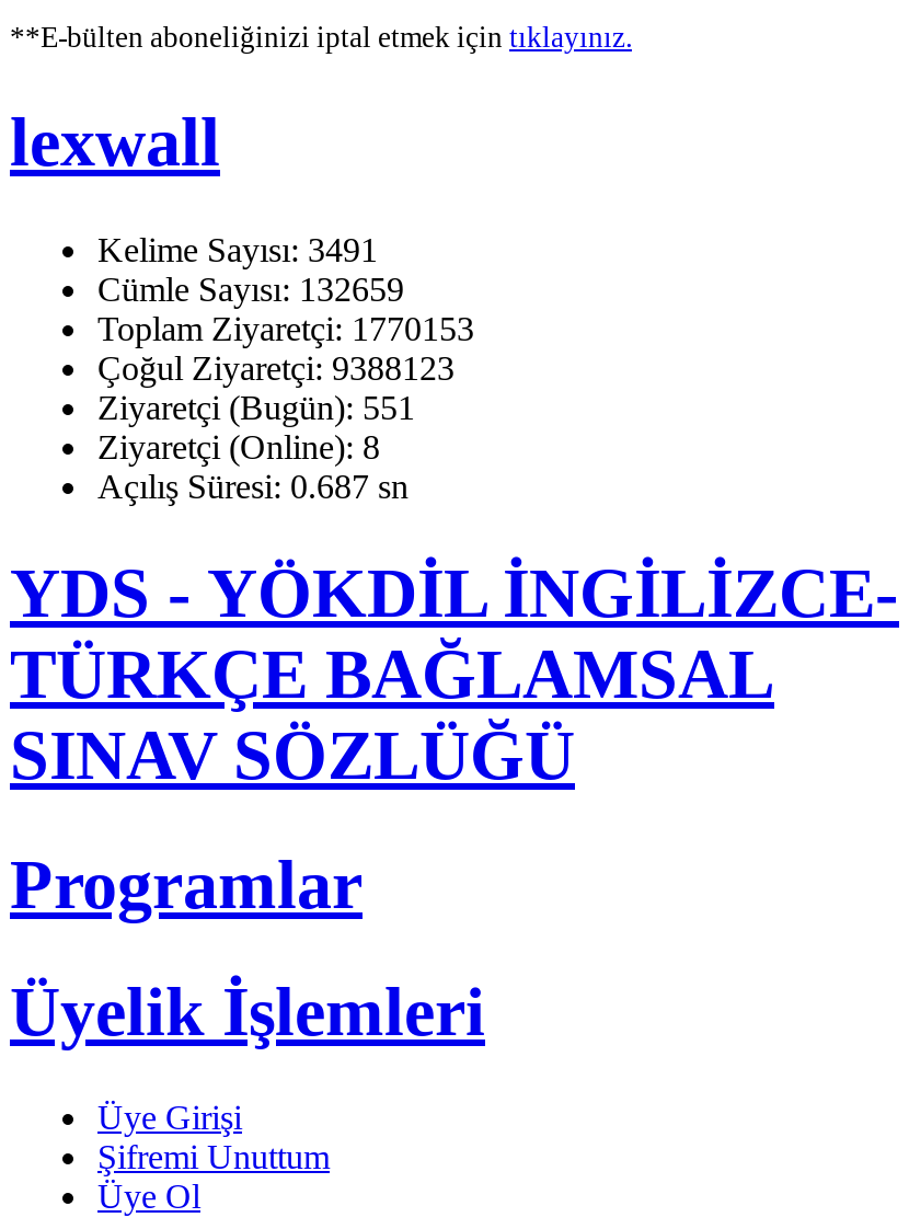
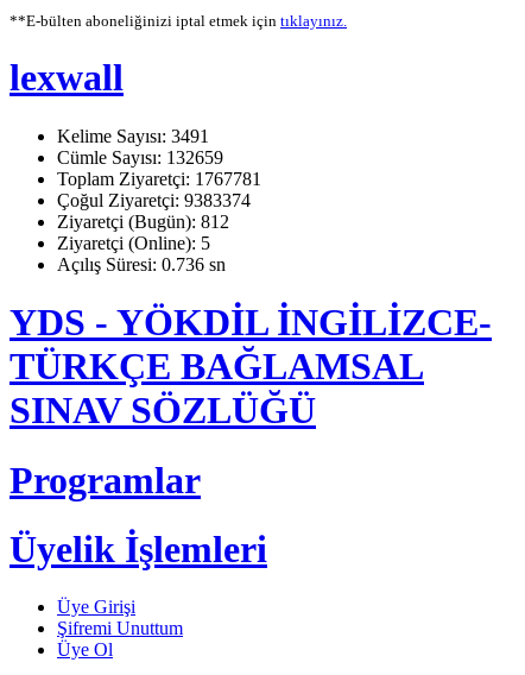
- Toplam Ziyaretçi: 1770153
+ Toplam Ziyaretçi: 1767781

- Çoğul Ziyaretçi: 9388123
+ Çoğul Ziyaretçi: 9383374

- Ziyaretçi (Bugün): 551
+ Ziyaretçi (Bugün): 812

- Ziyaretçi (Online): 8
+ Ziyaretçi (Online): 5

- Açılış Süresi: 0.687 sn
+ Açılış Süresi: 0.736 sn
